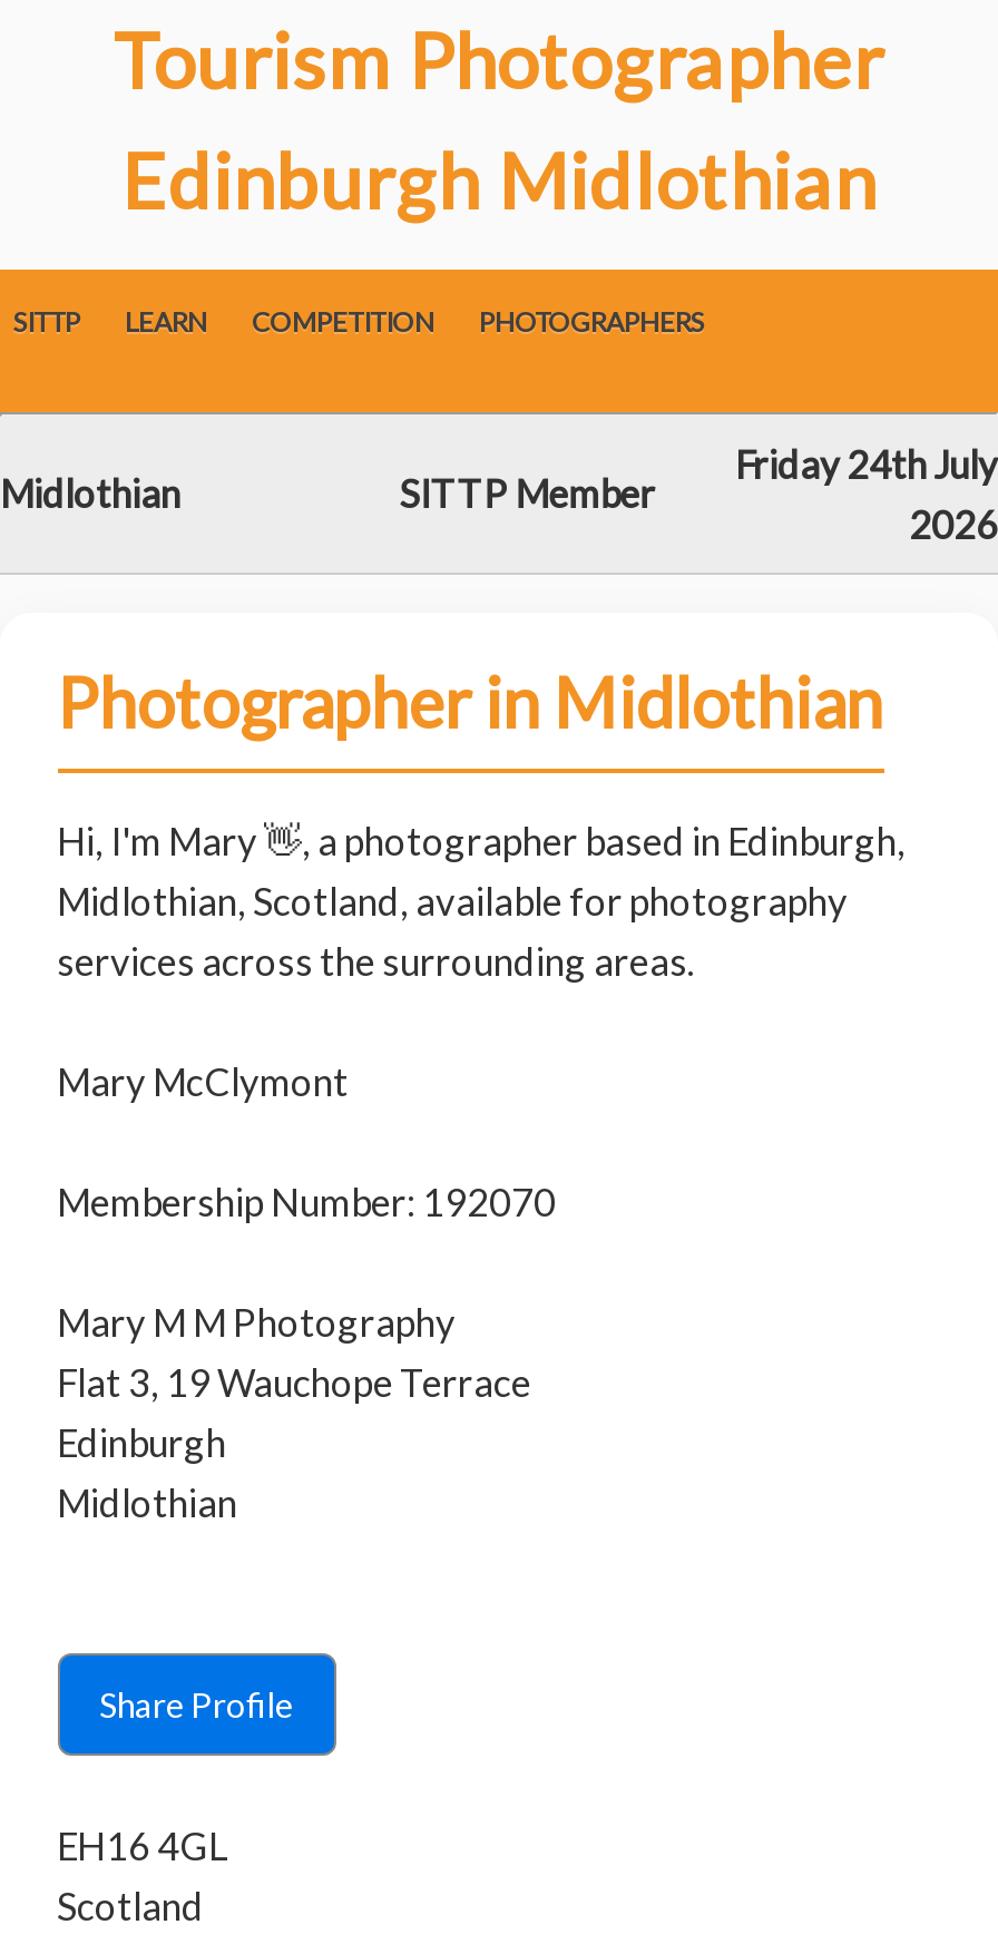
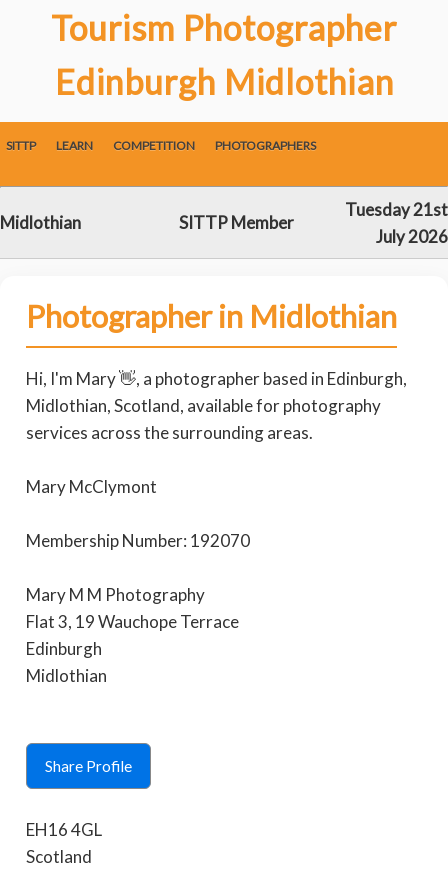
- Friday 24th July
- 2026
+ Tuesday 21st
+ July 2026
